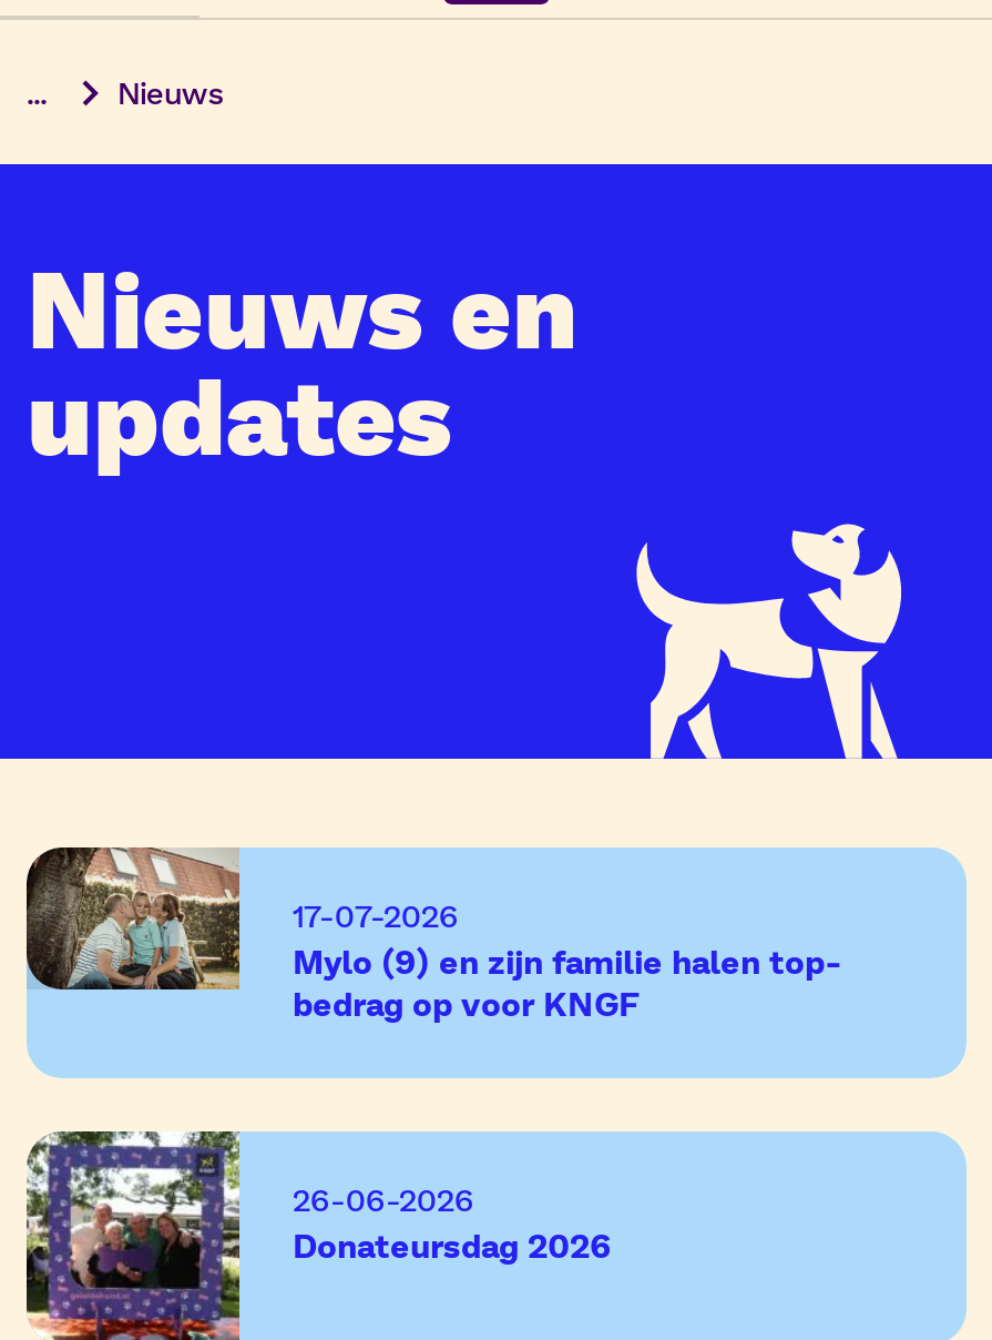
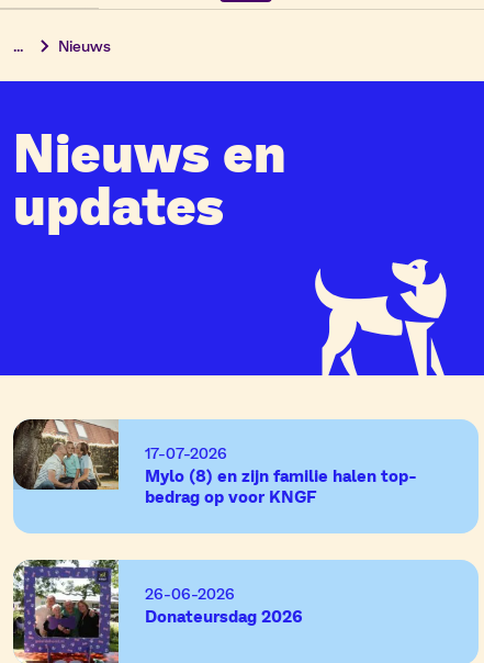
- Mylo (9) en zijn familie halen top-
+ Mylo (8) en zijn familie halen top-
